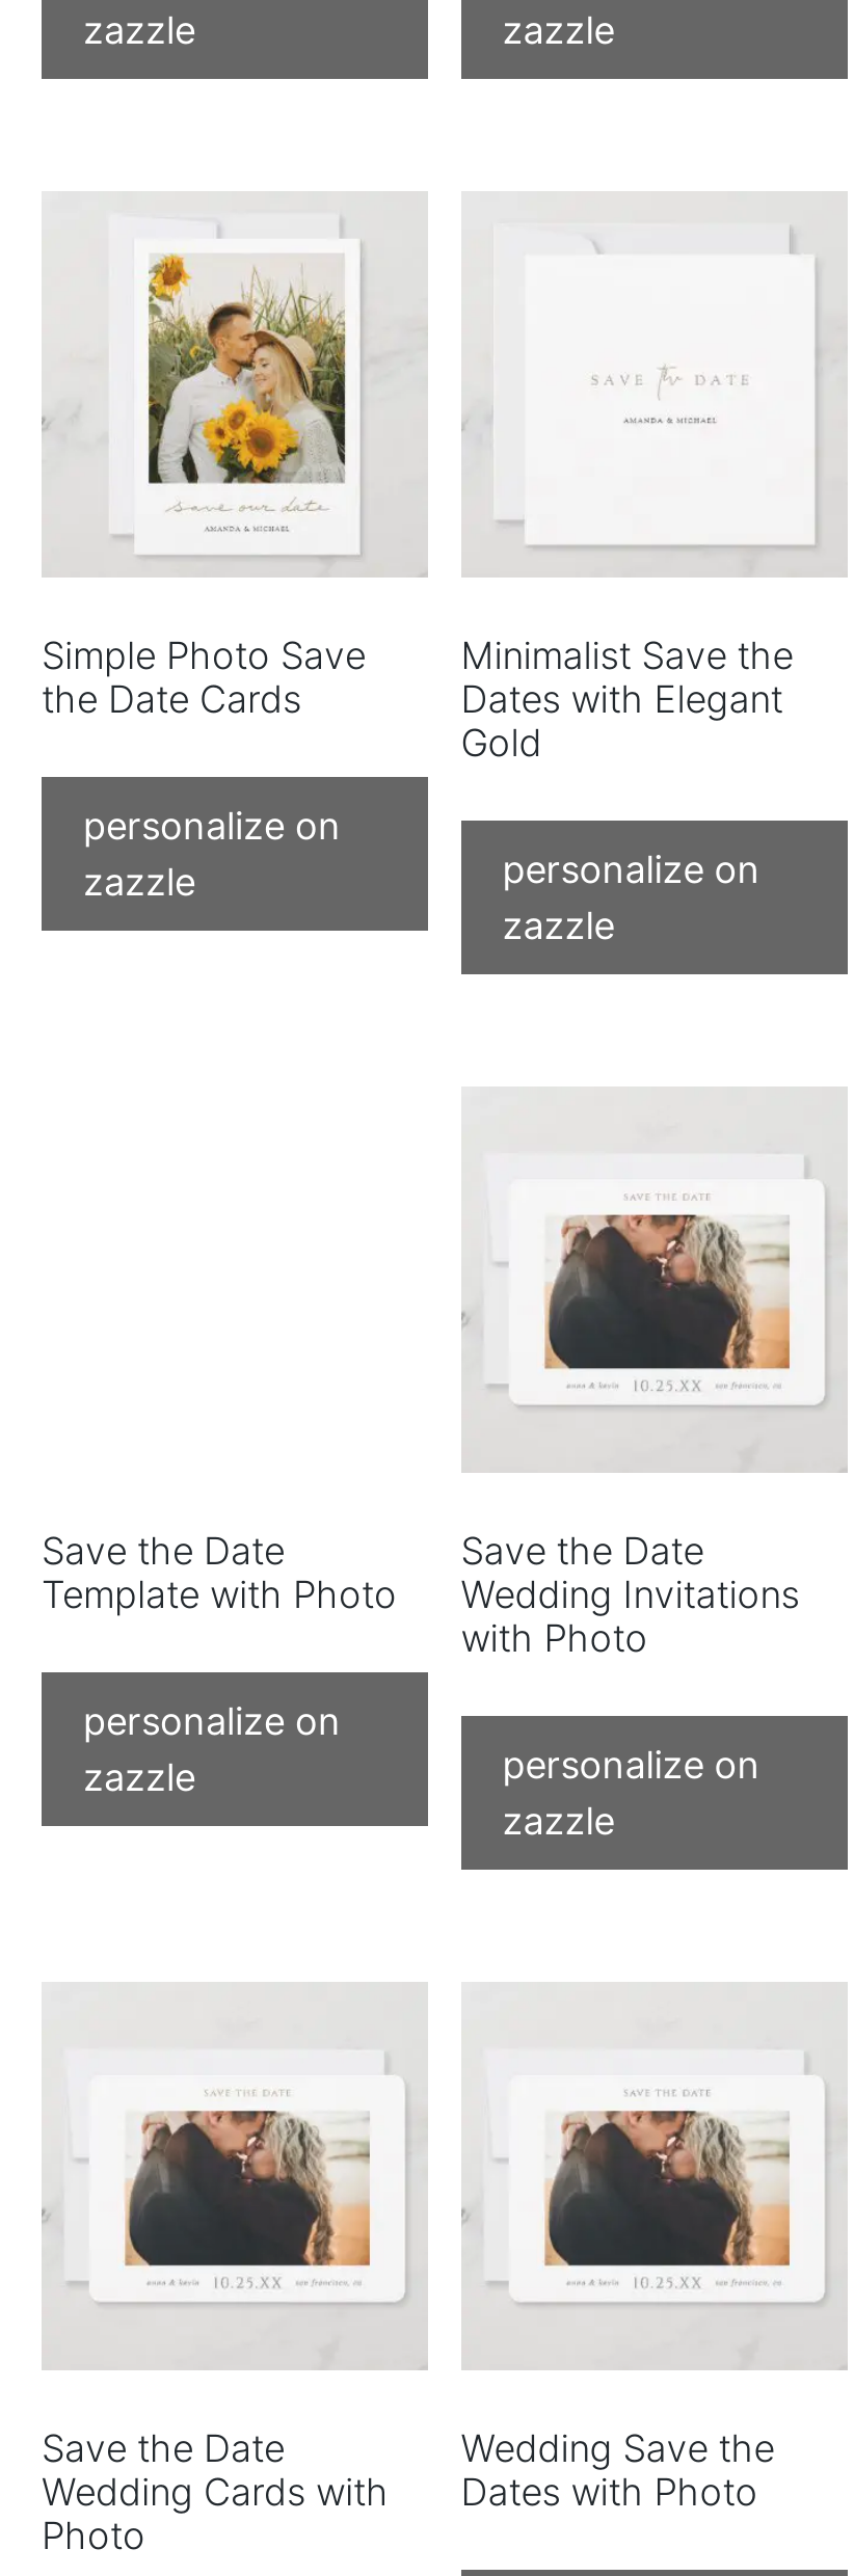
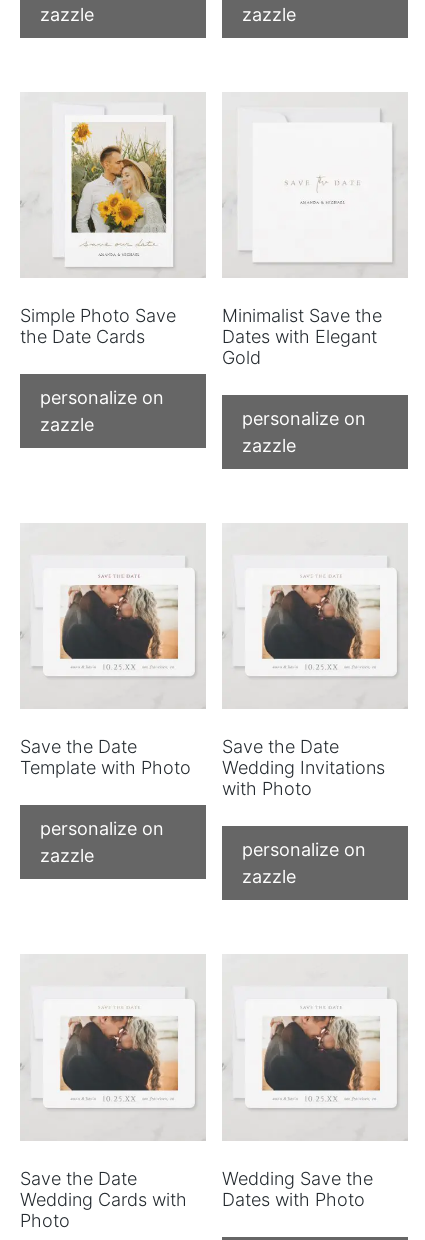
+ [image]
